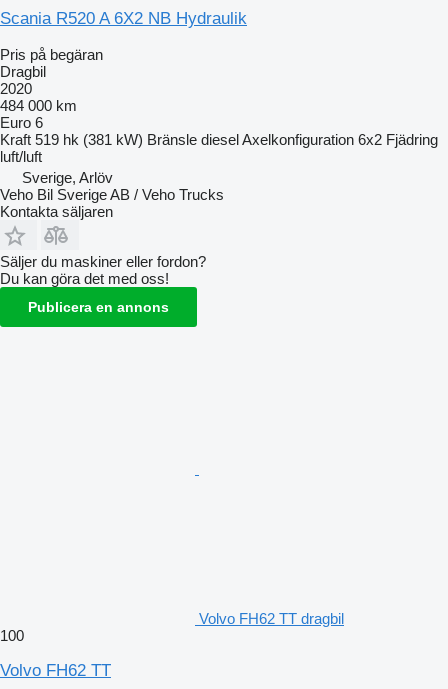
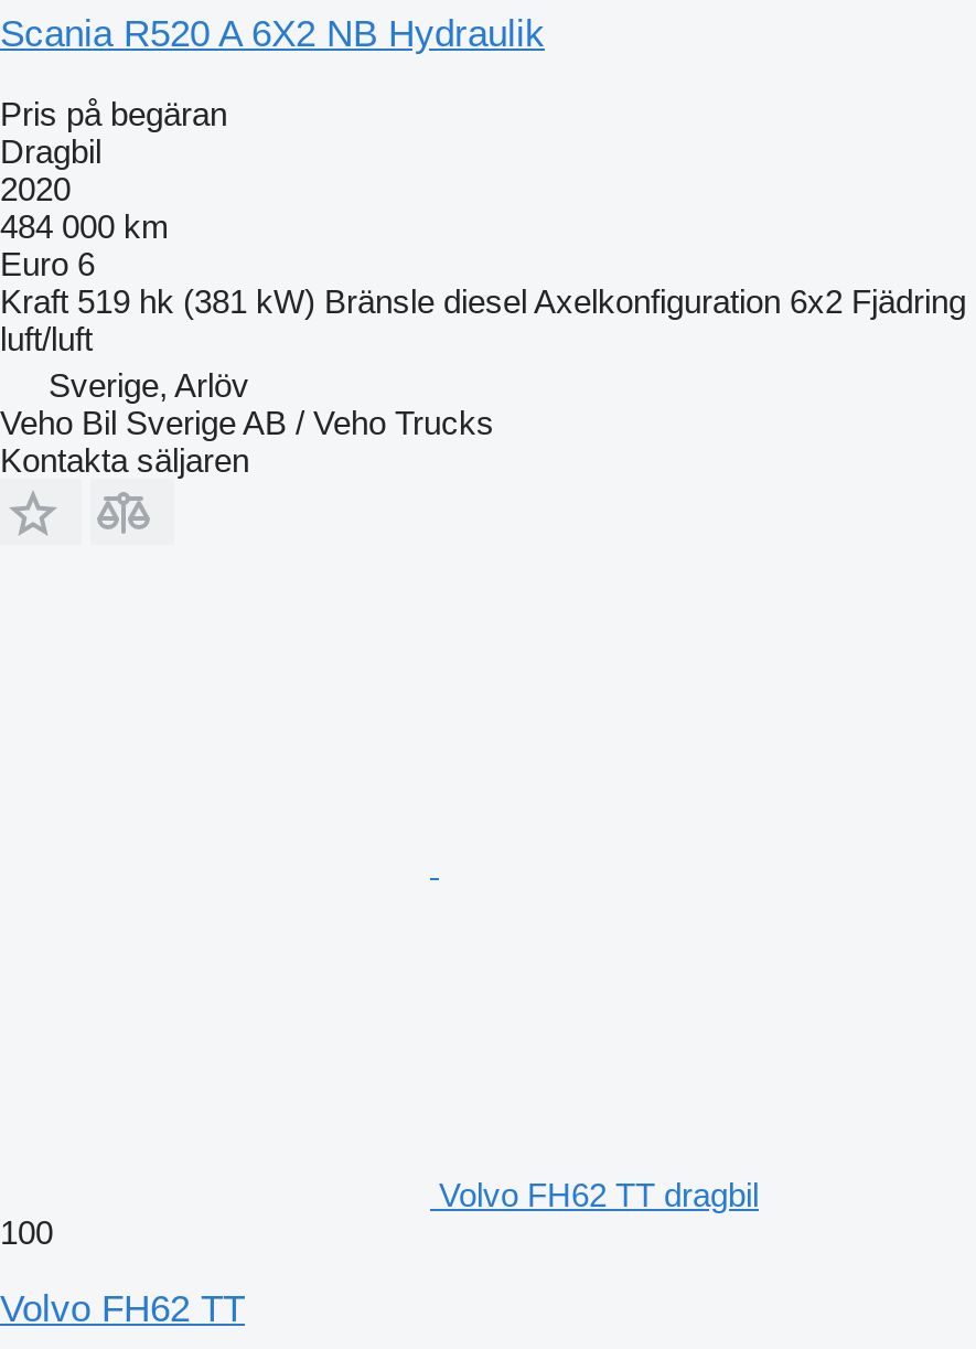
- Säljer du maskiner eller fordon?
- Du kan göra det med oss!
- Publicera en annons
